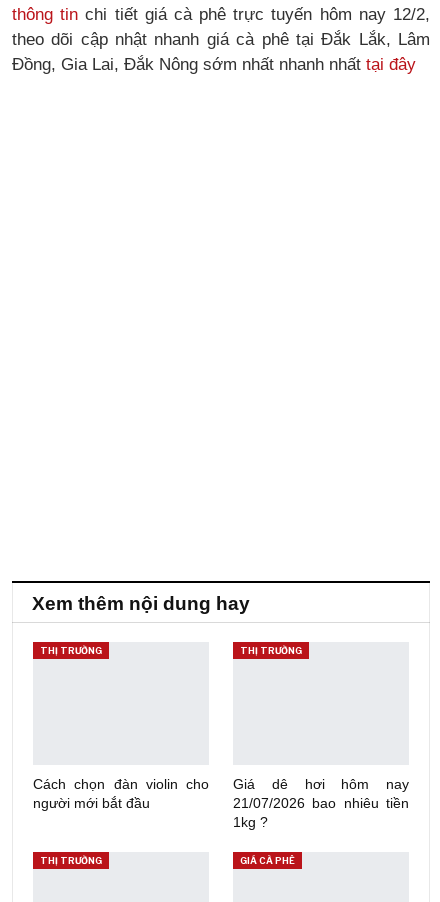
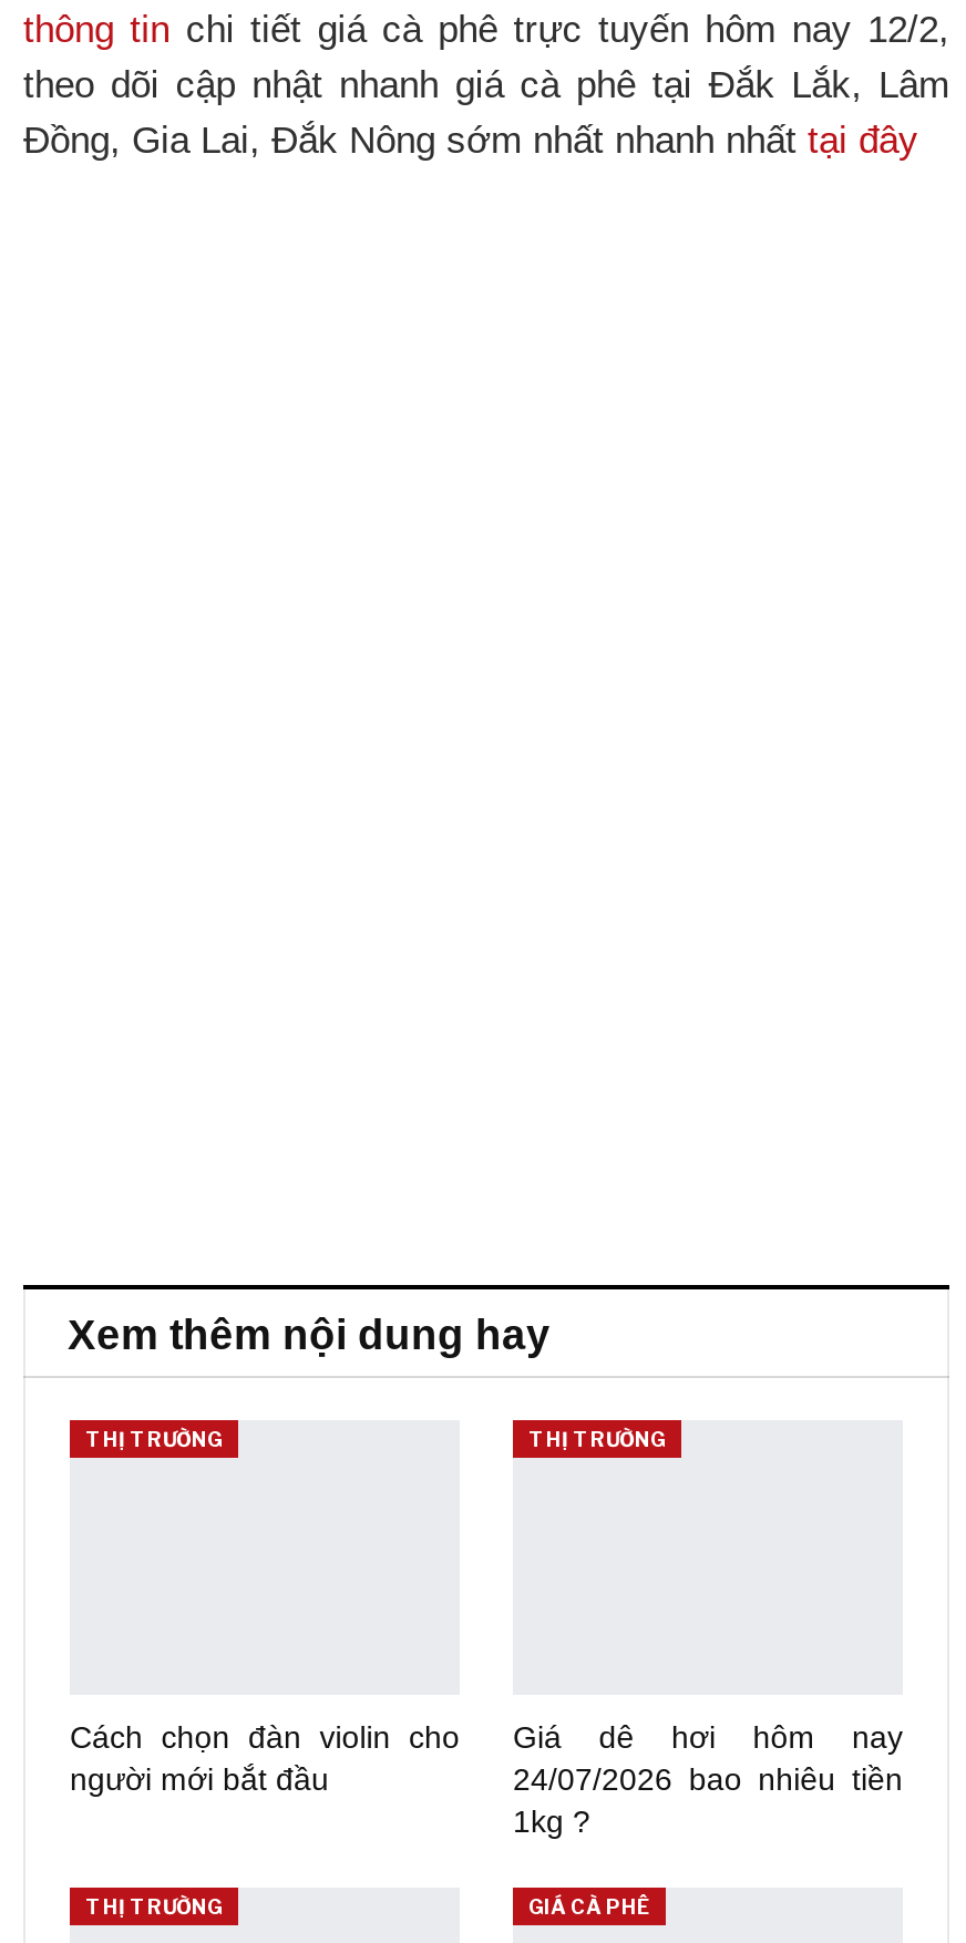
- 21/07/2026 bao nhiêu tiền
+ 24/07/2026 bao nhiêu tiền
